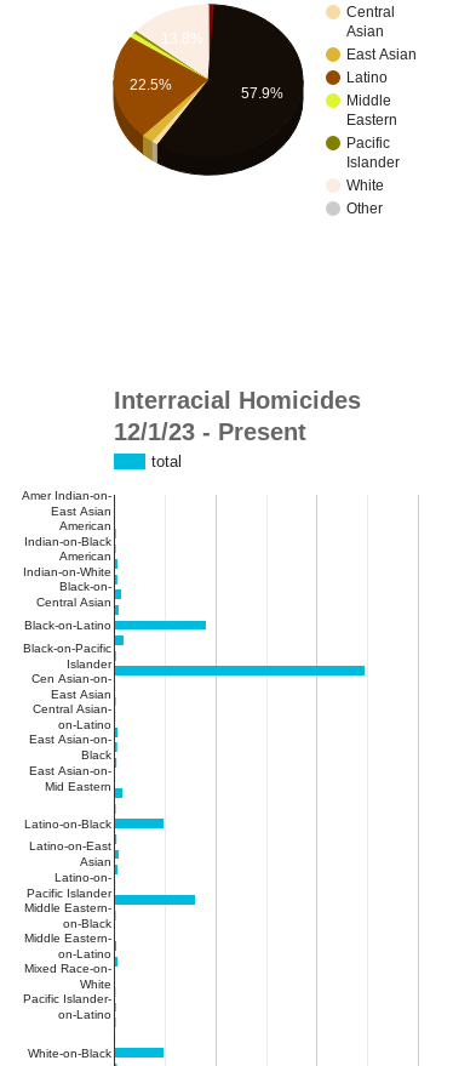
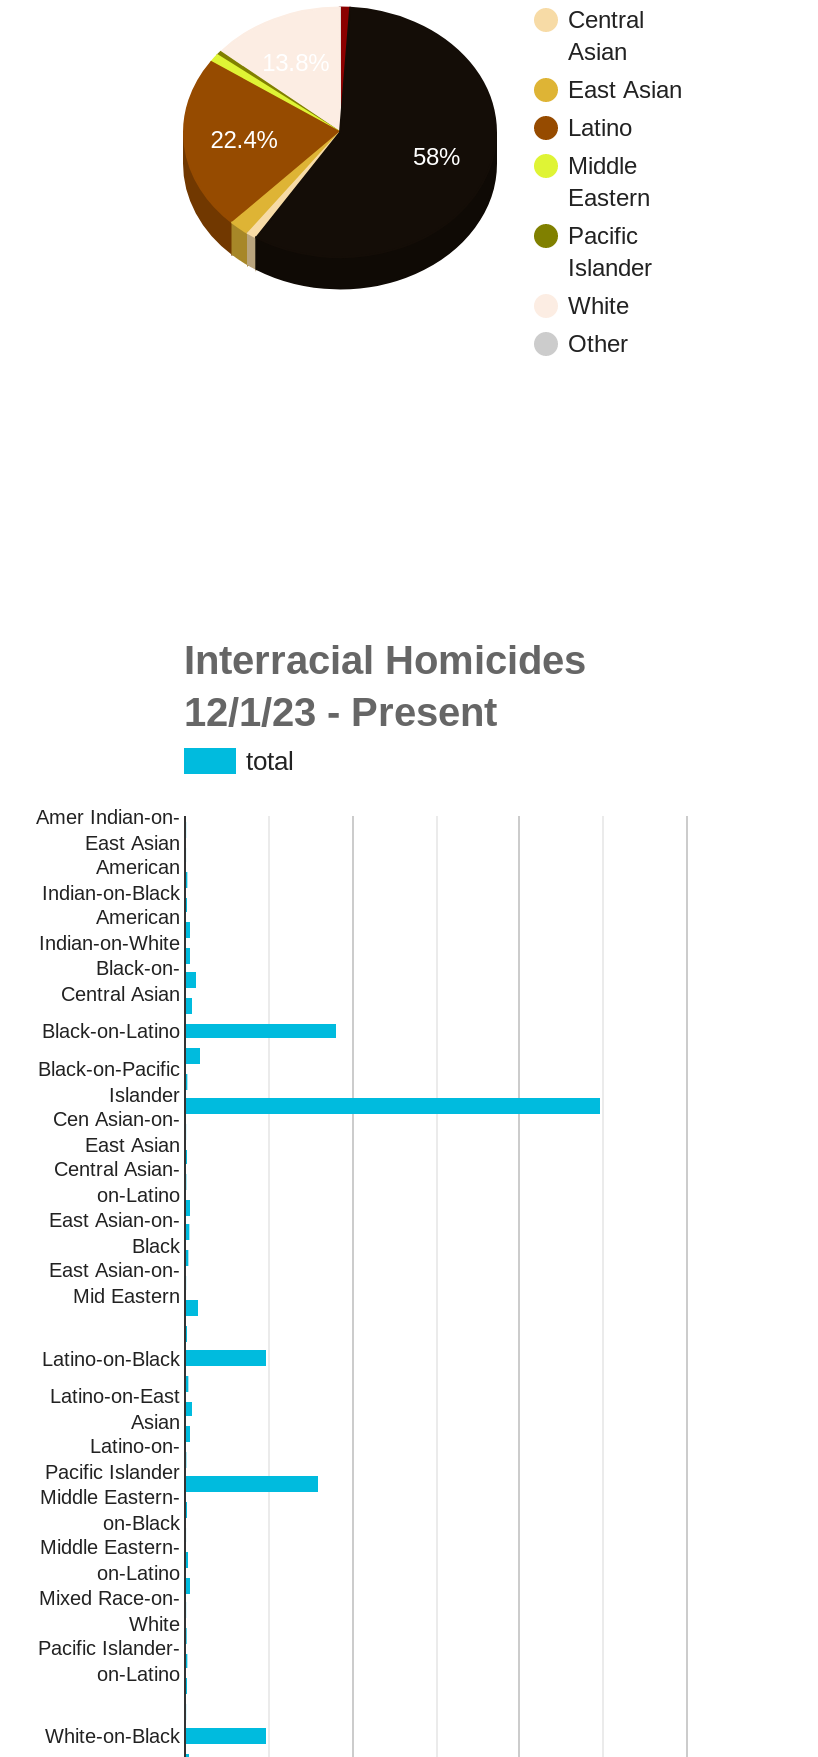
- 22.5%
+ 22.4%

- 57.9%
+ 58%
